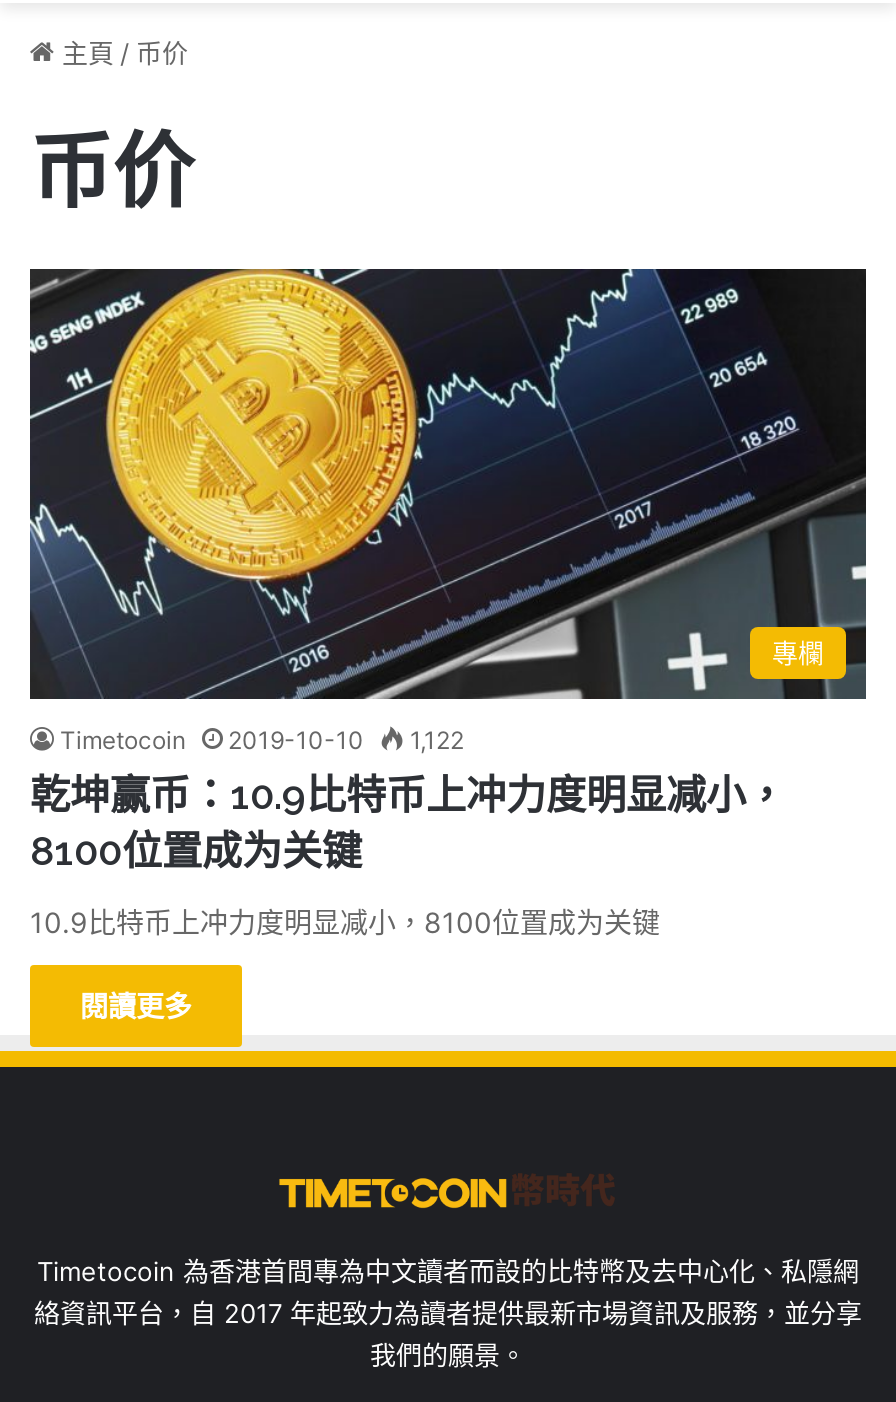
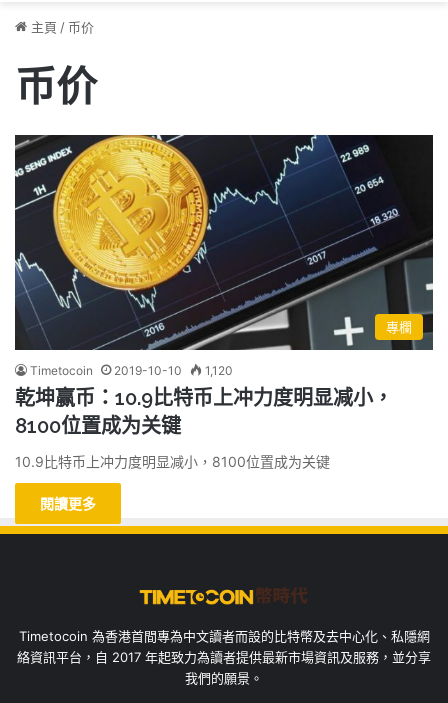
- Timetocoin 2019-10-10 1,122
+ Timetocoin 2019-10-10 1,120
